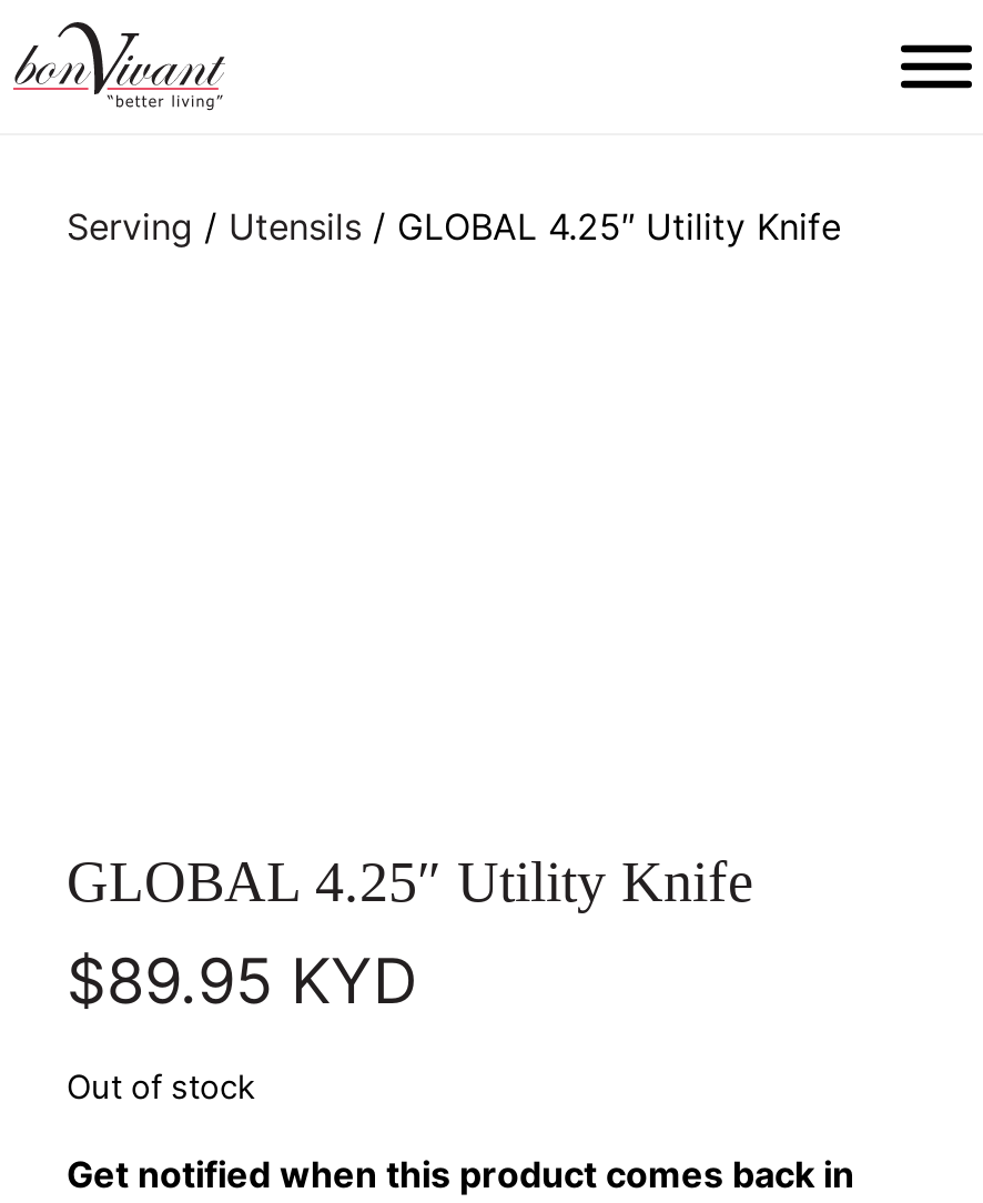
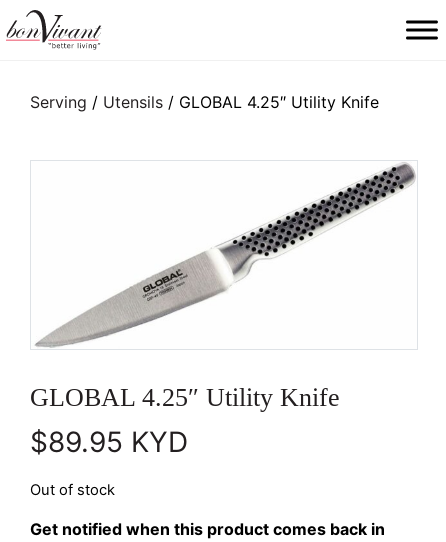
+ [image]
